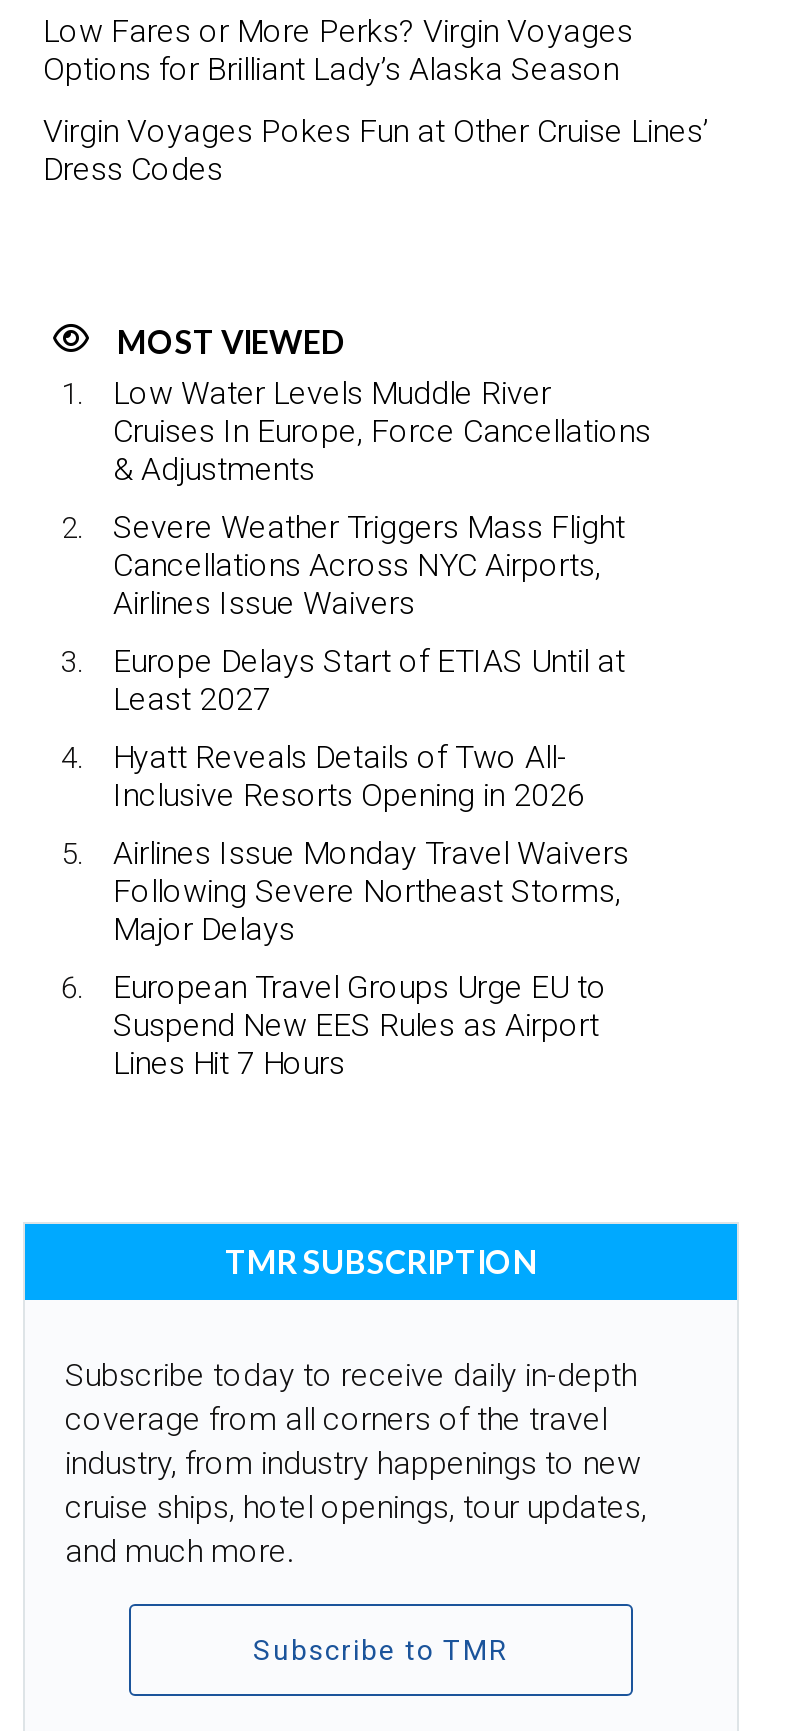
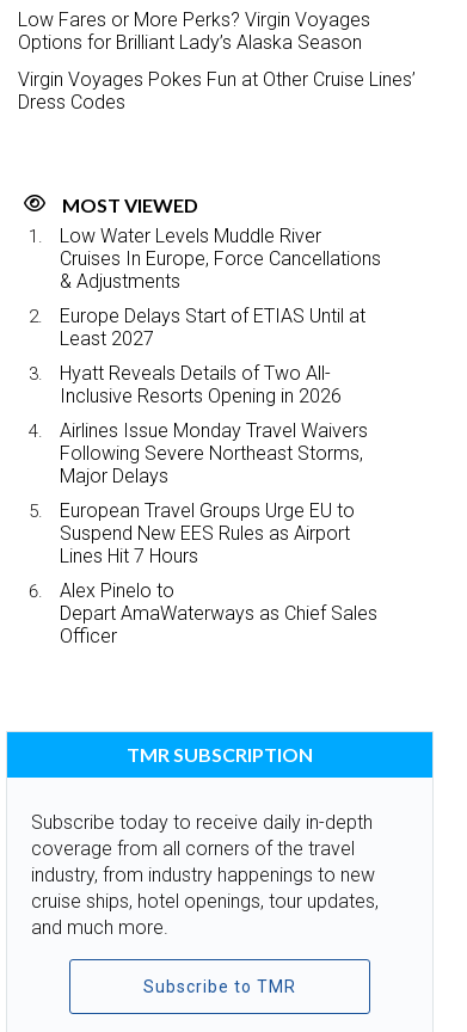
- Severe Weather Triggers Mass Flight
- Cancellations Across NYC Airports,
- Airlines Issue Waivers

moved up: Europe Delays Start of ETIAS Until at | Least 2027 | Hyatt Reveals Details of Two All- | ... | Suspend New EES Rules as Airport | Lines Hit 7 Hours

+ Alex Pinelo to
+ Depart AmaWaterways as Chief Sales
+ Officer
